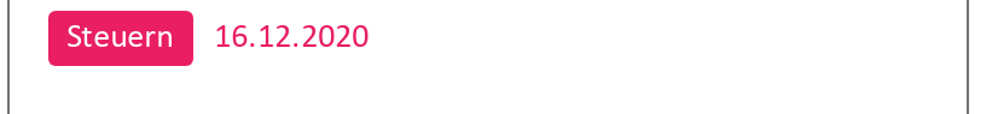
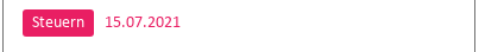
- Steuern 16.12.2020
+ Steuern 15.07.2021
